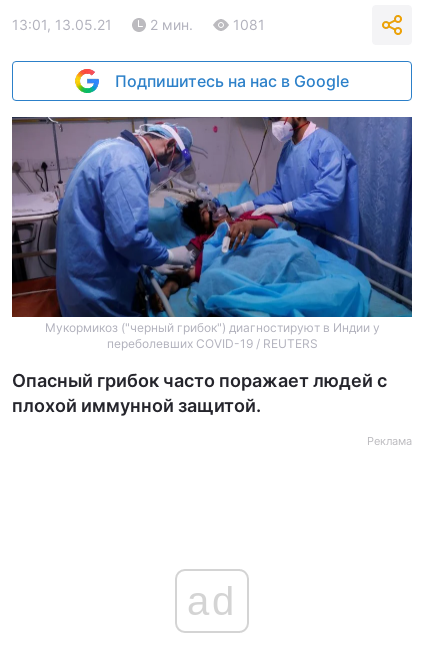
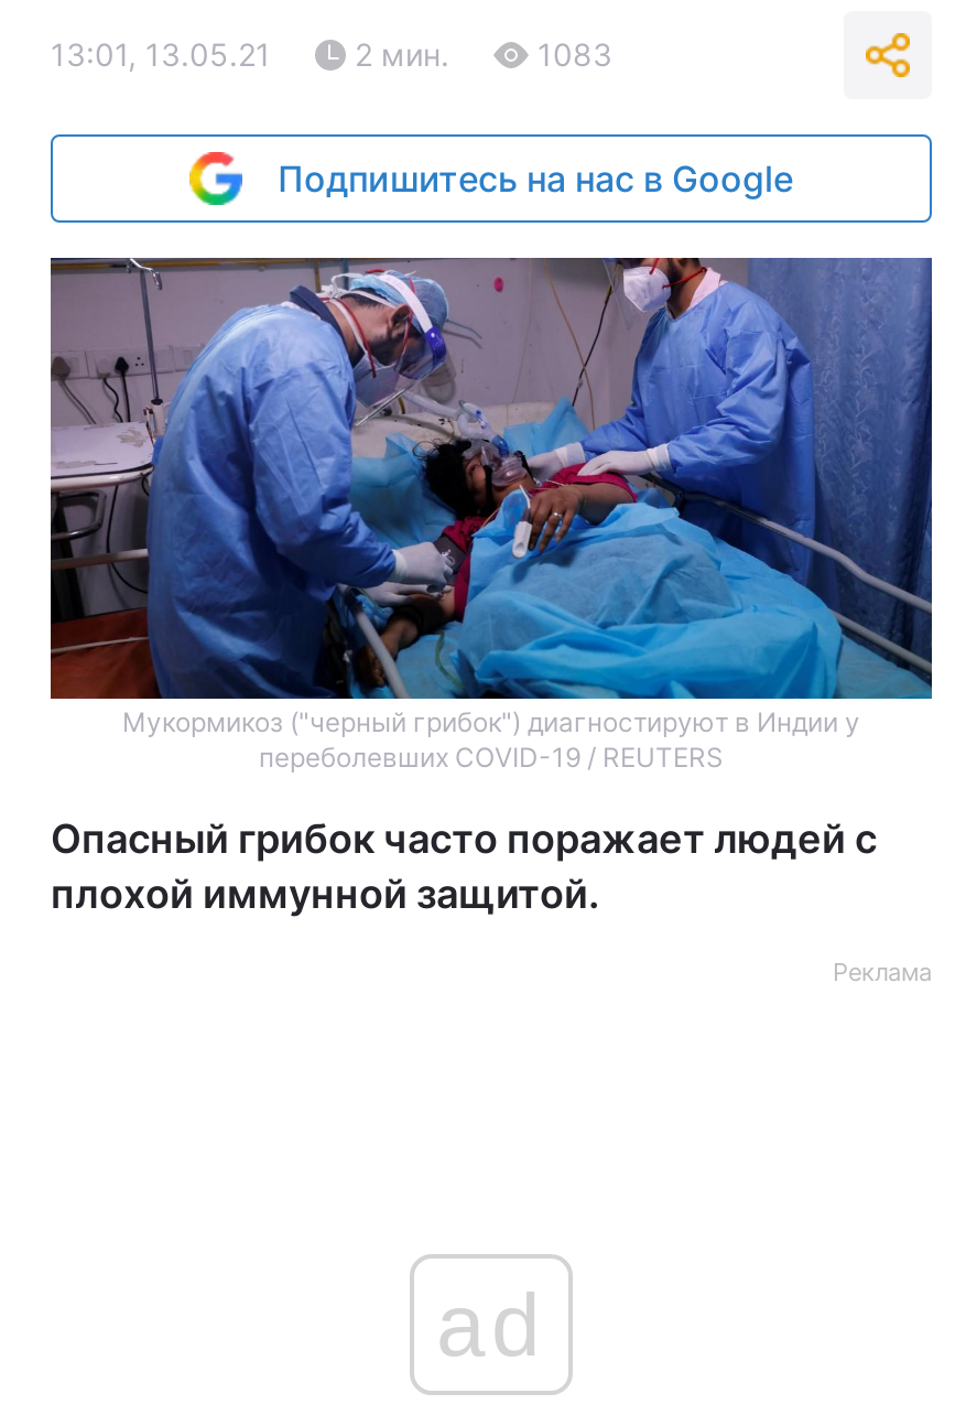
- 1081
+ 1083
